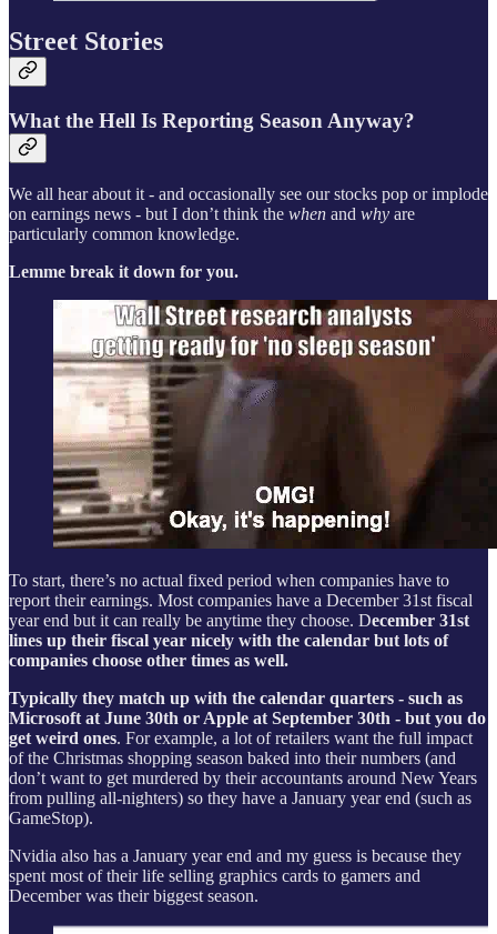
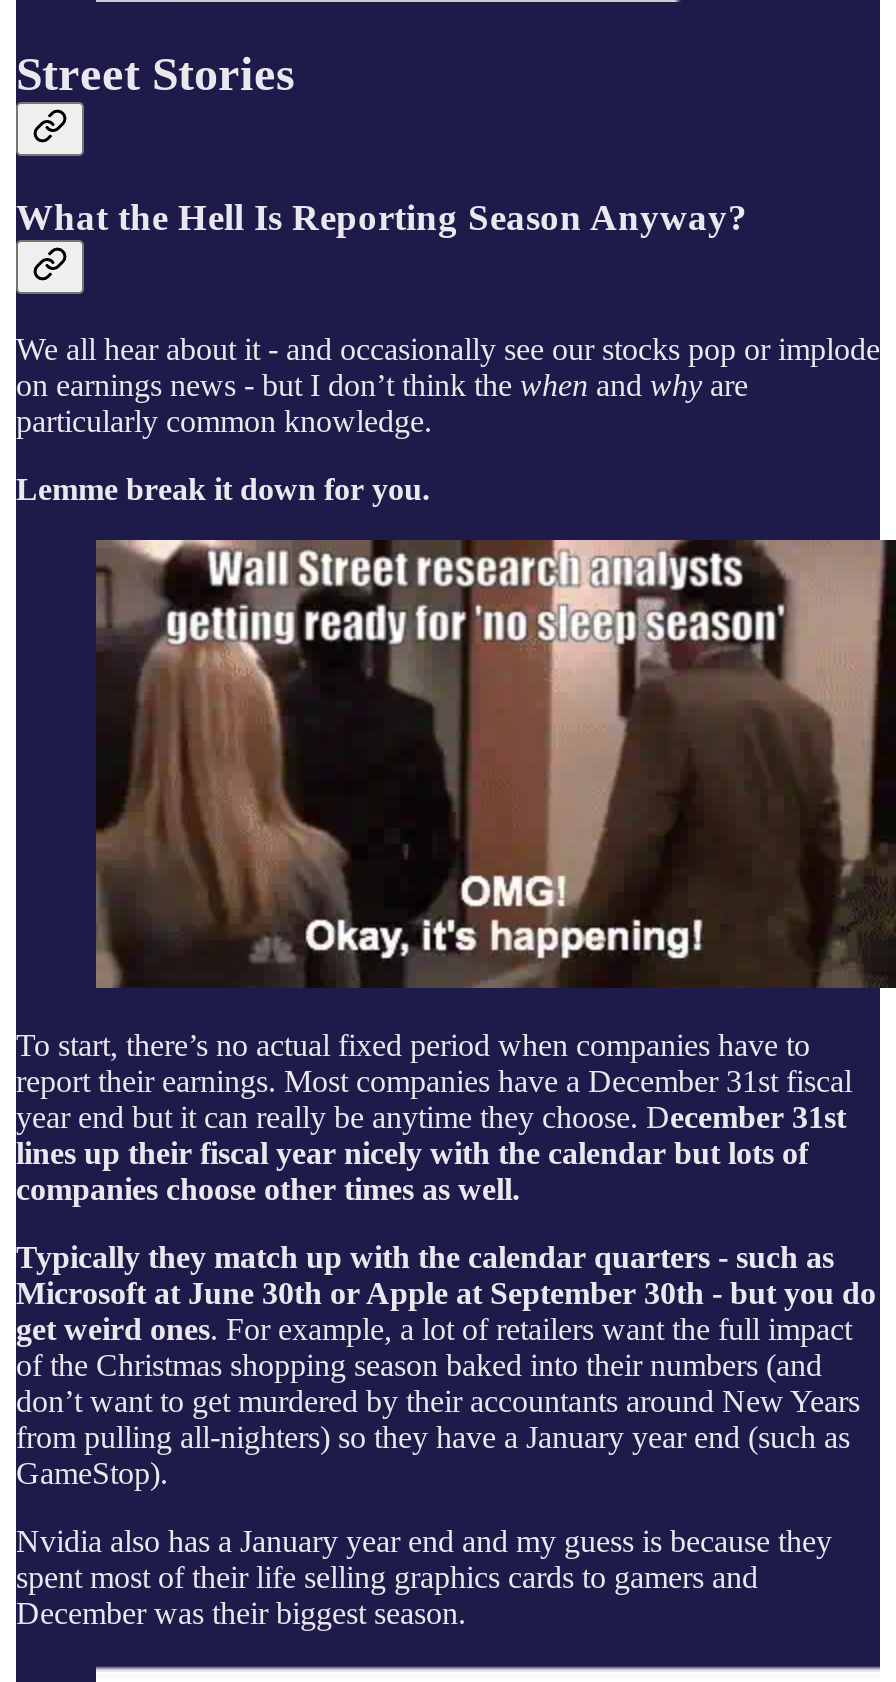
- [image]
+ [image]
